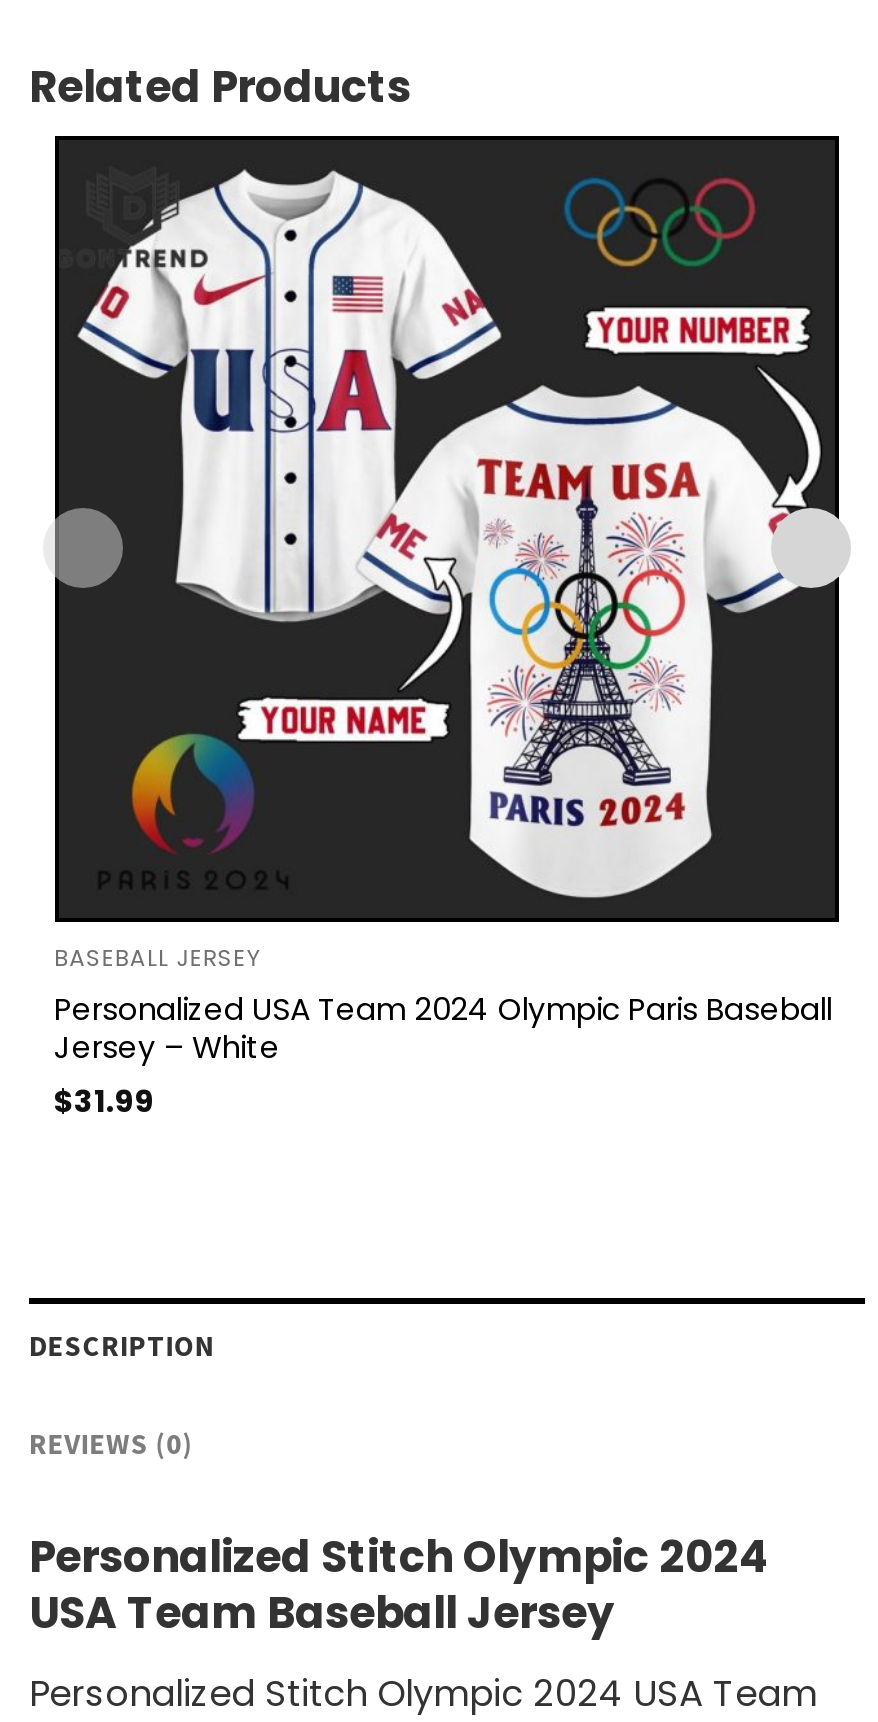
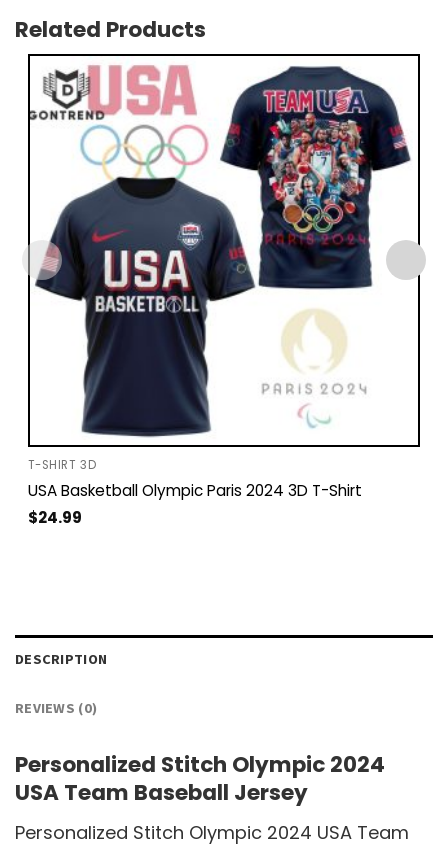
- [image]
- BASEBALL JERSEY
- Personalized USA Team 2024 Olympic Paris Baseball
- Jersey – White
- $31.99
+ [image]
+ T-SHIRT 3D
+ USA Basketball Olympic Paris 2024 3D T-Shirt
+ $24.99
